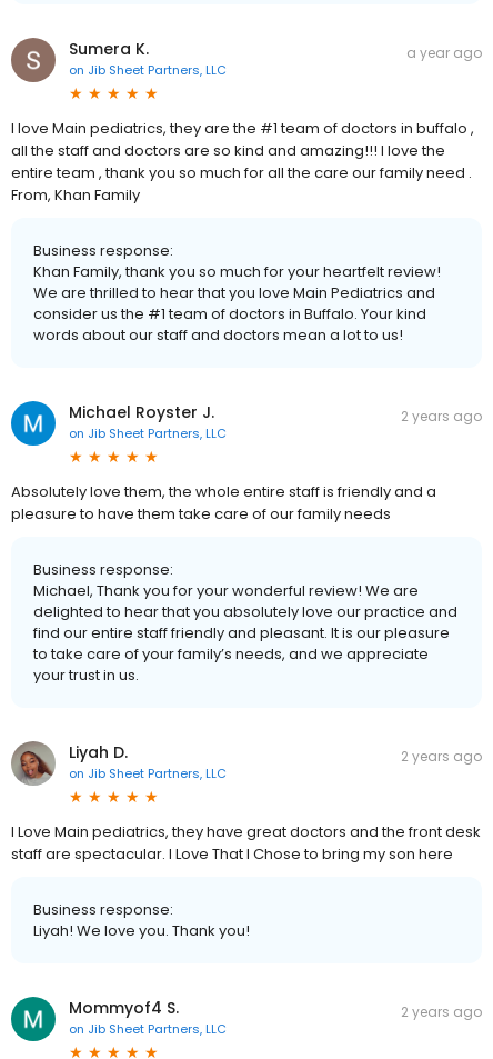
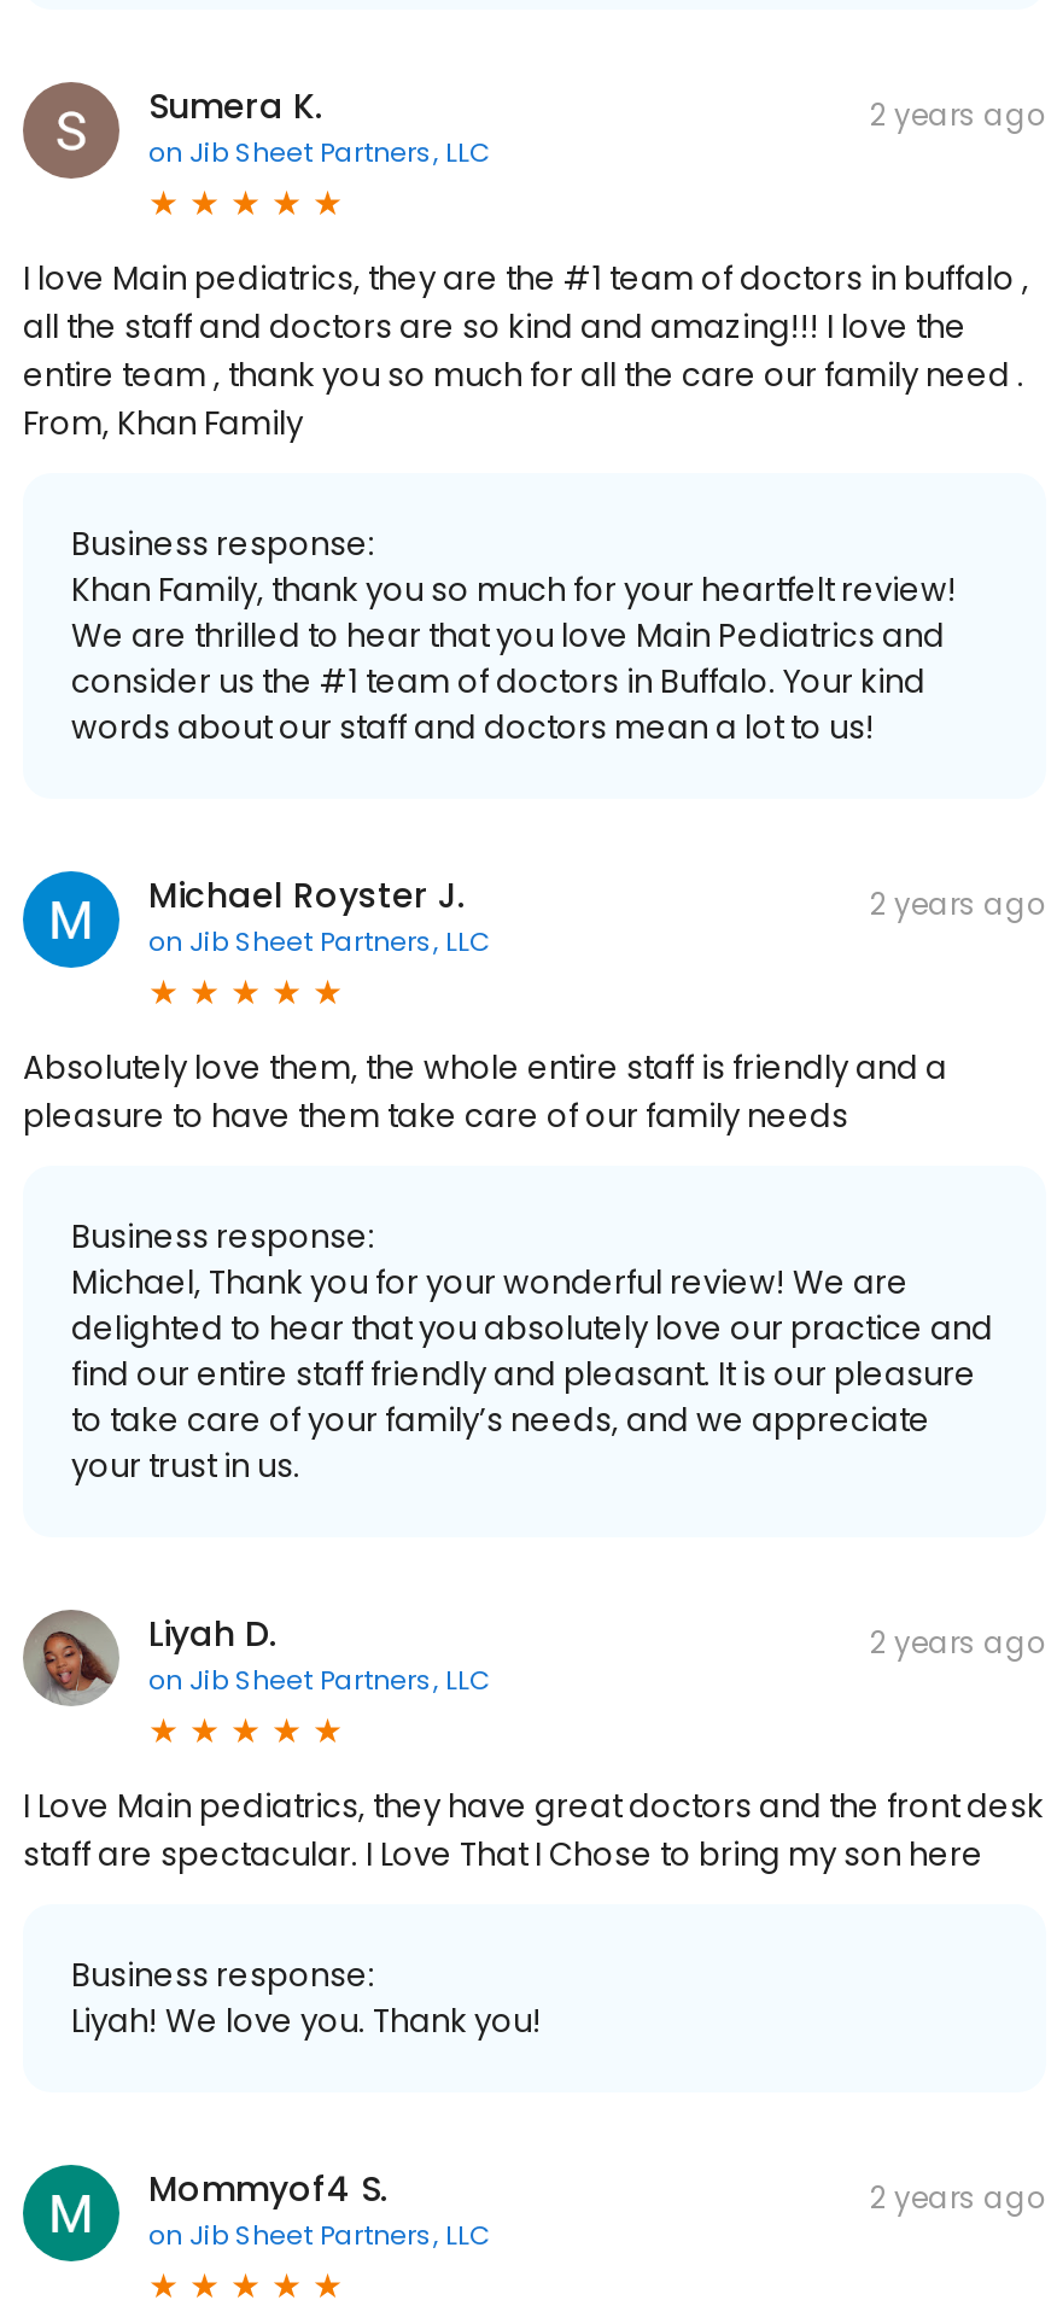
- a year ago
+ 2 years ago
